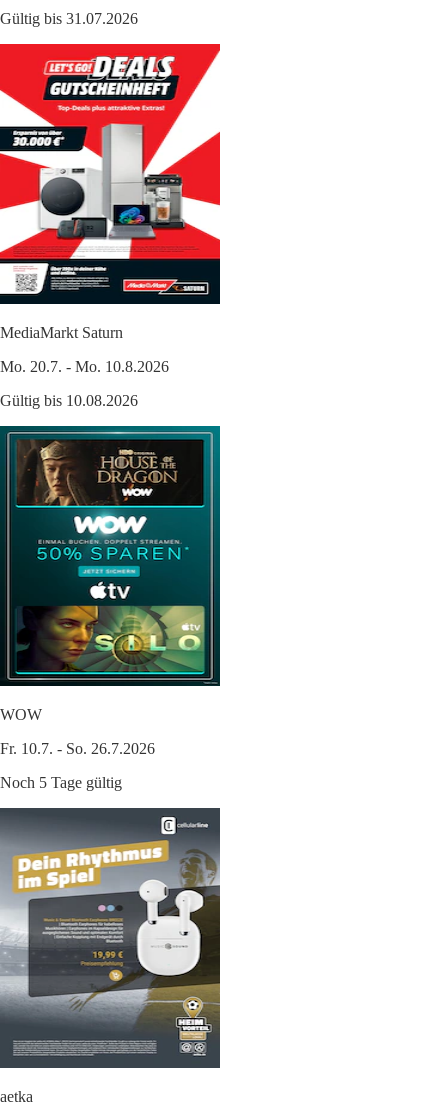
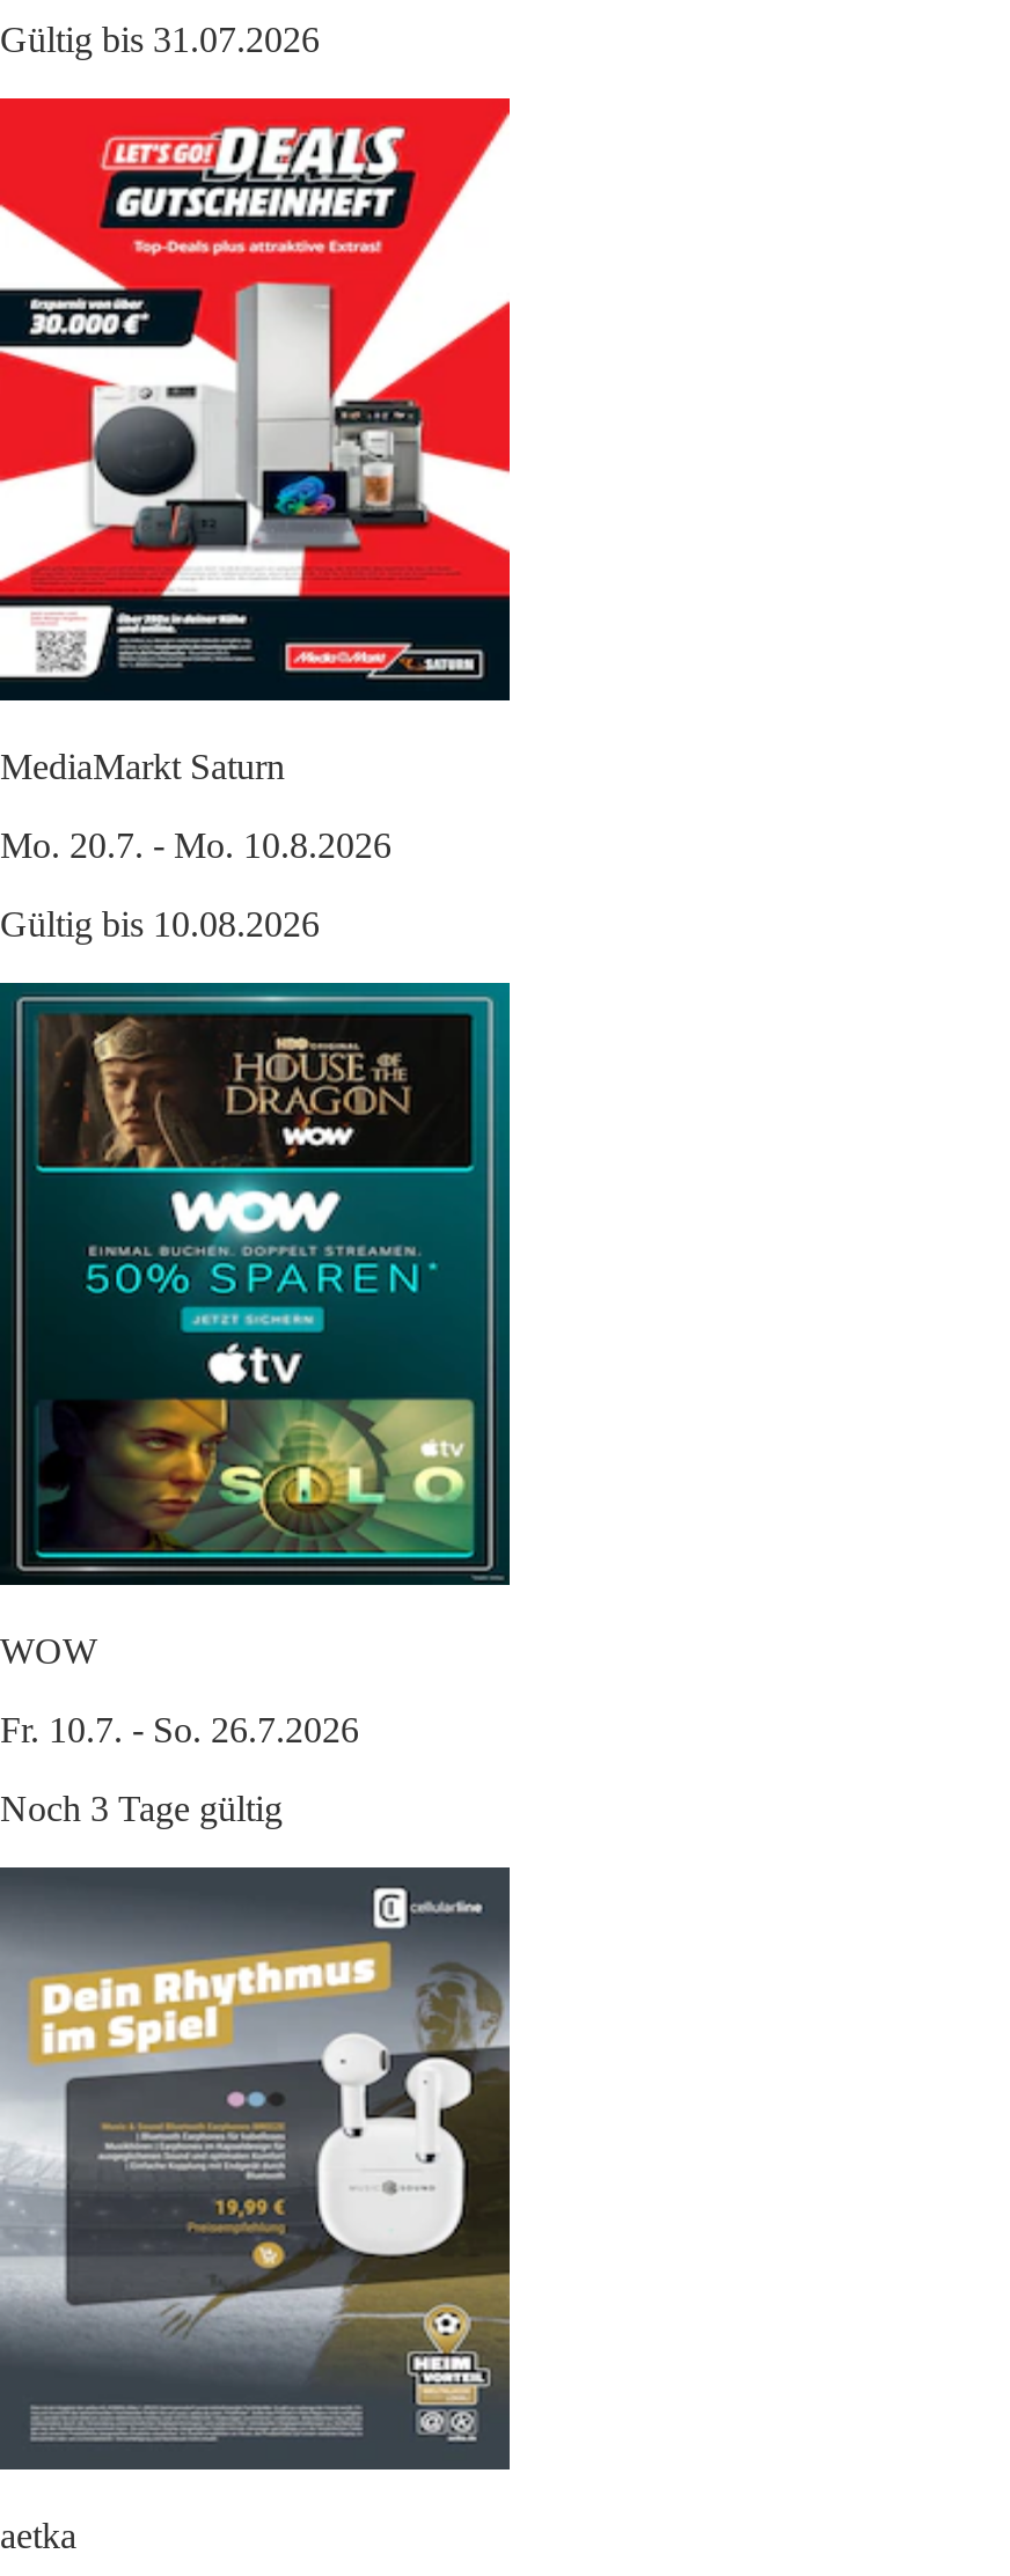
- Noch 5 Tage gültig
+ Noch 3 Tage gültig
